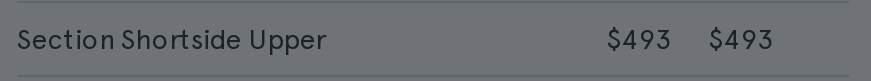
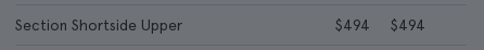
- $493
+ $494

- $493
+ $494
